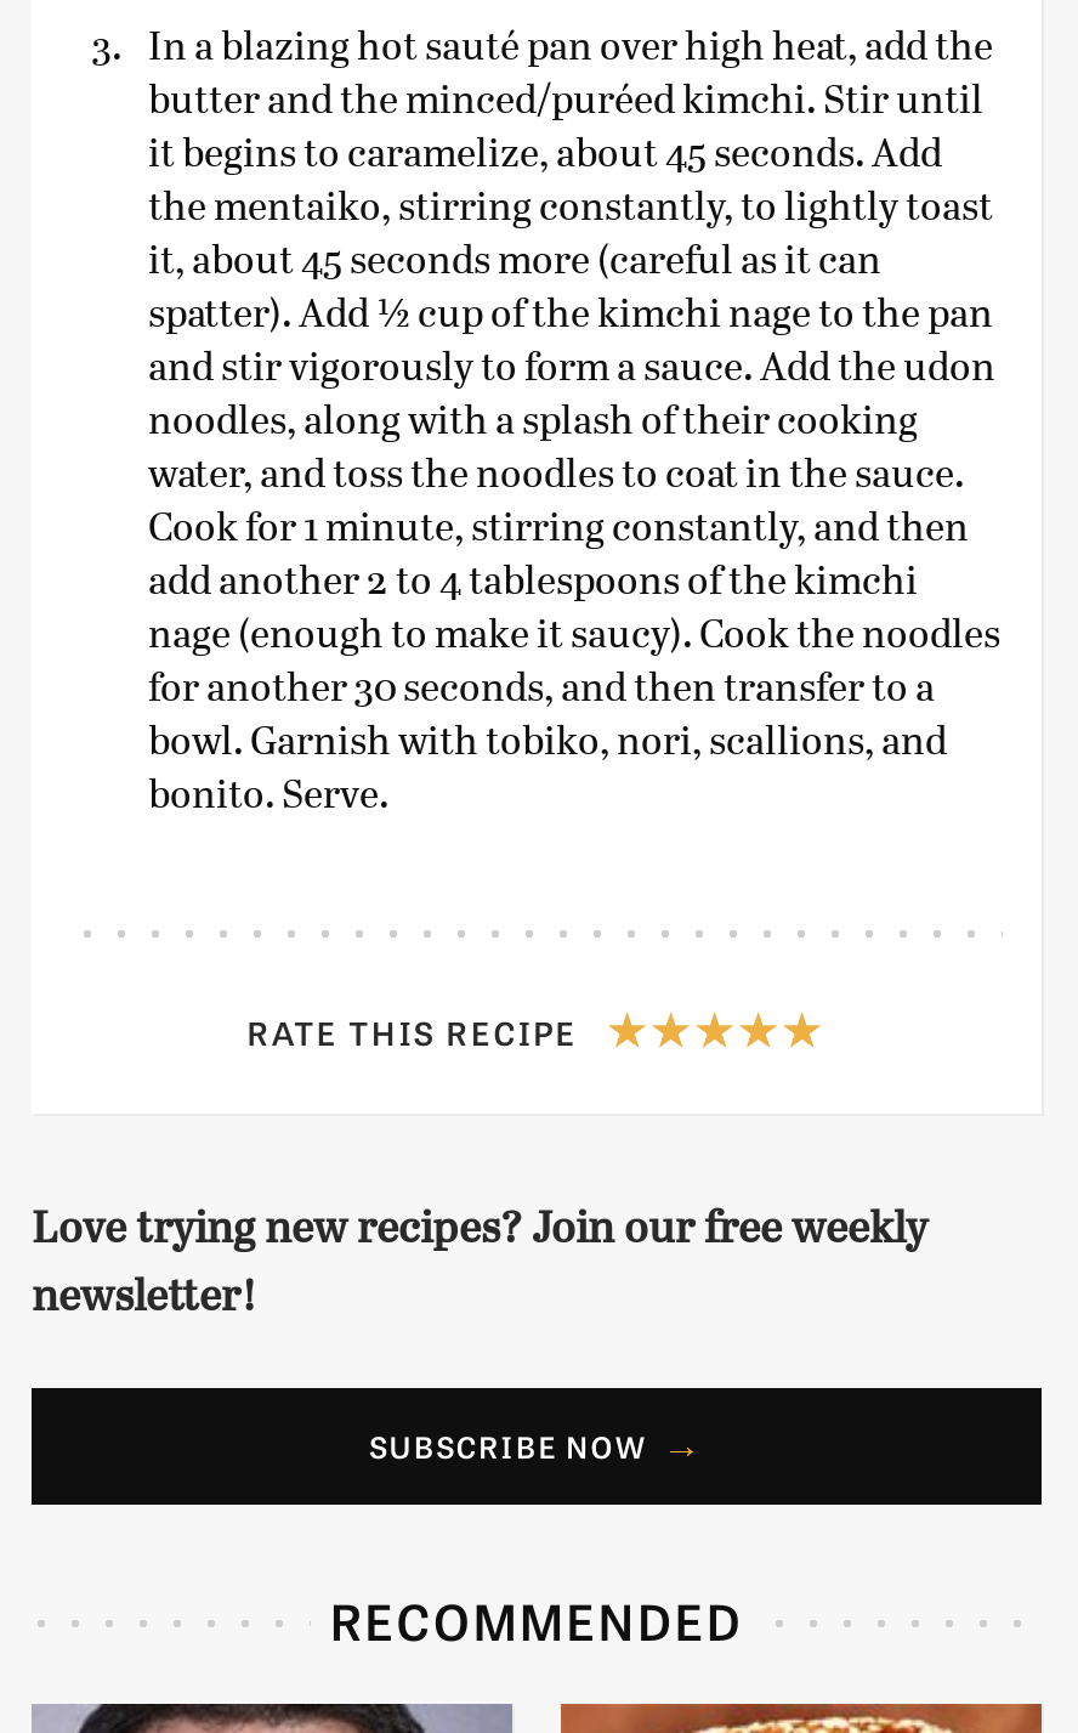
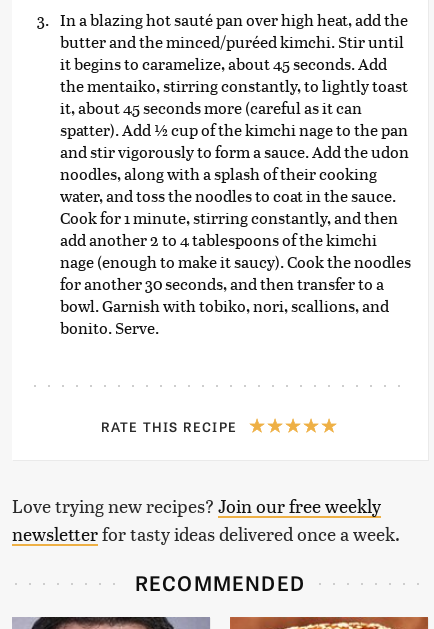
- newsletter!
- SUBSCRIBE NOW
+ newsletterfor tasty ideas delivered once a week.
